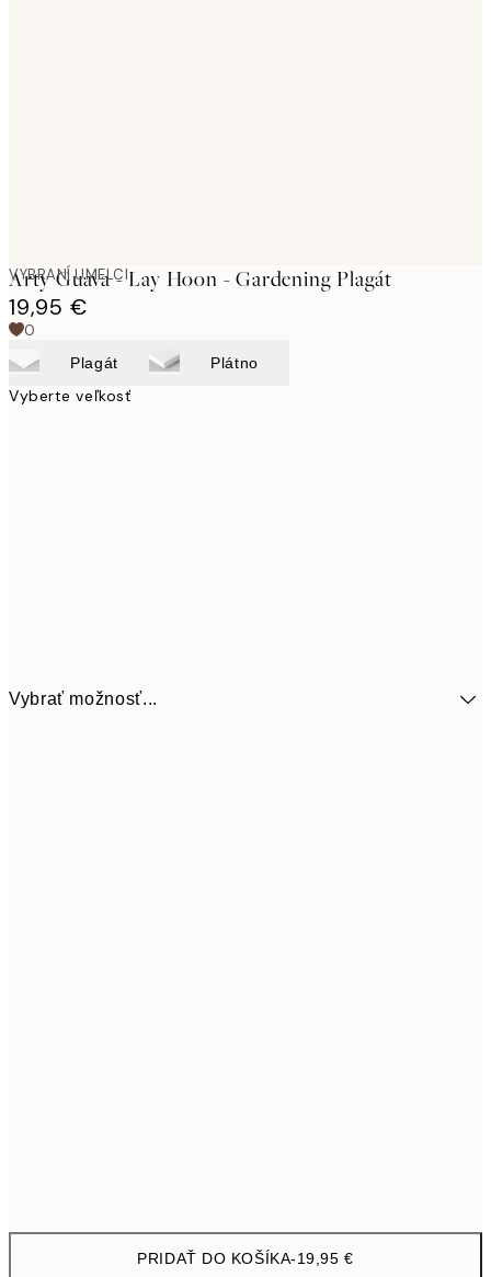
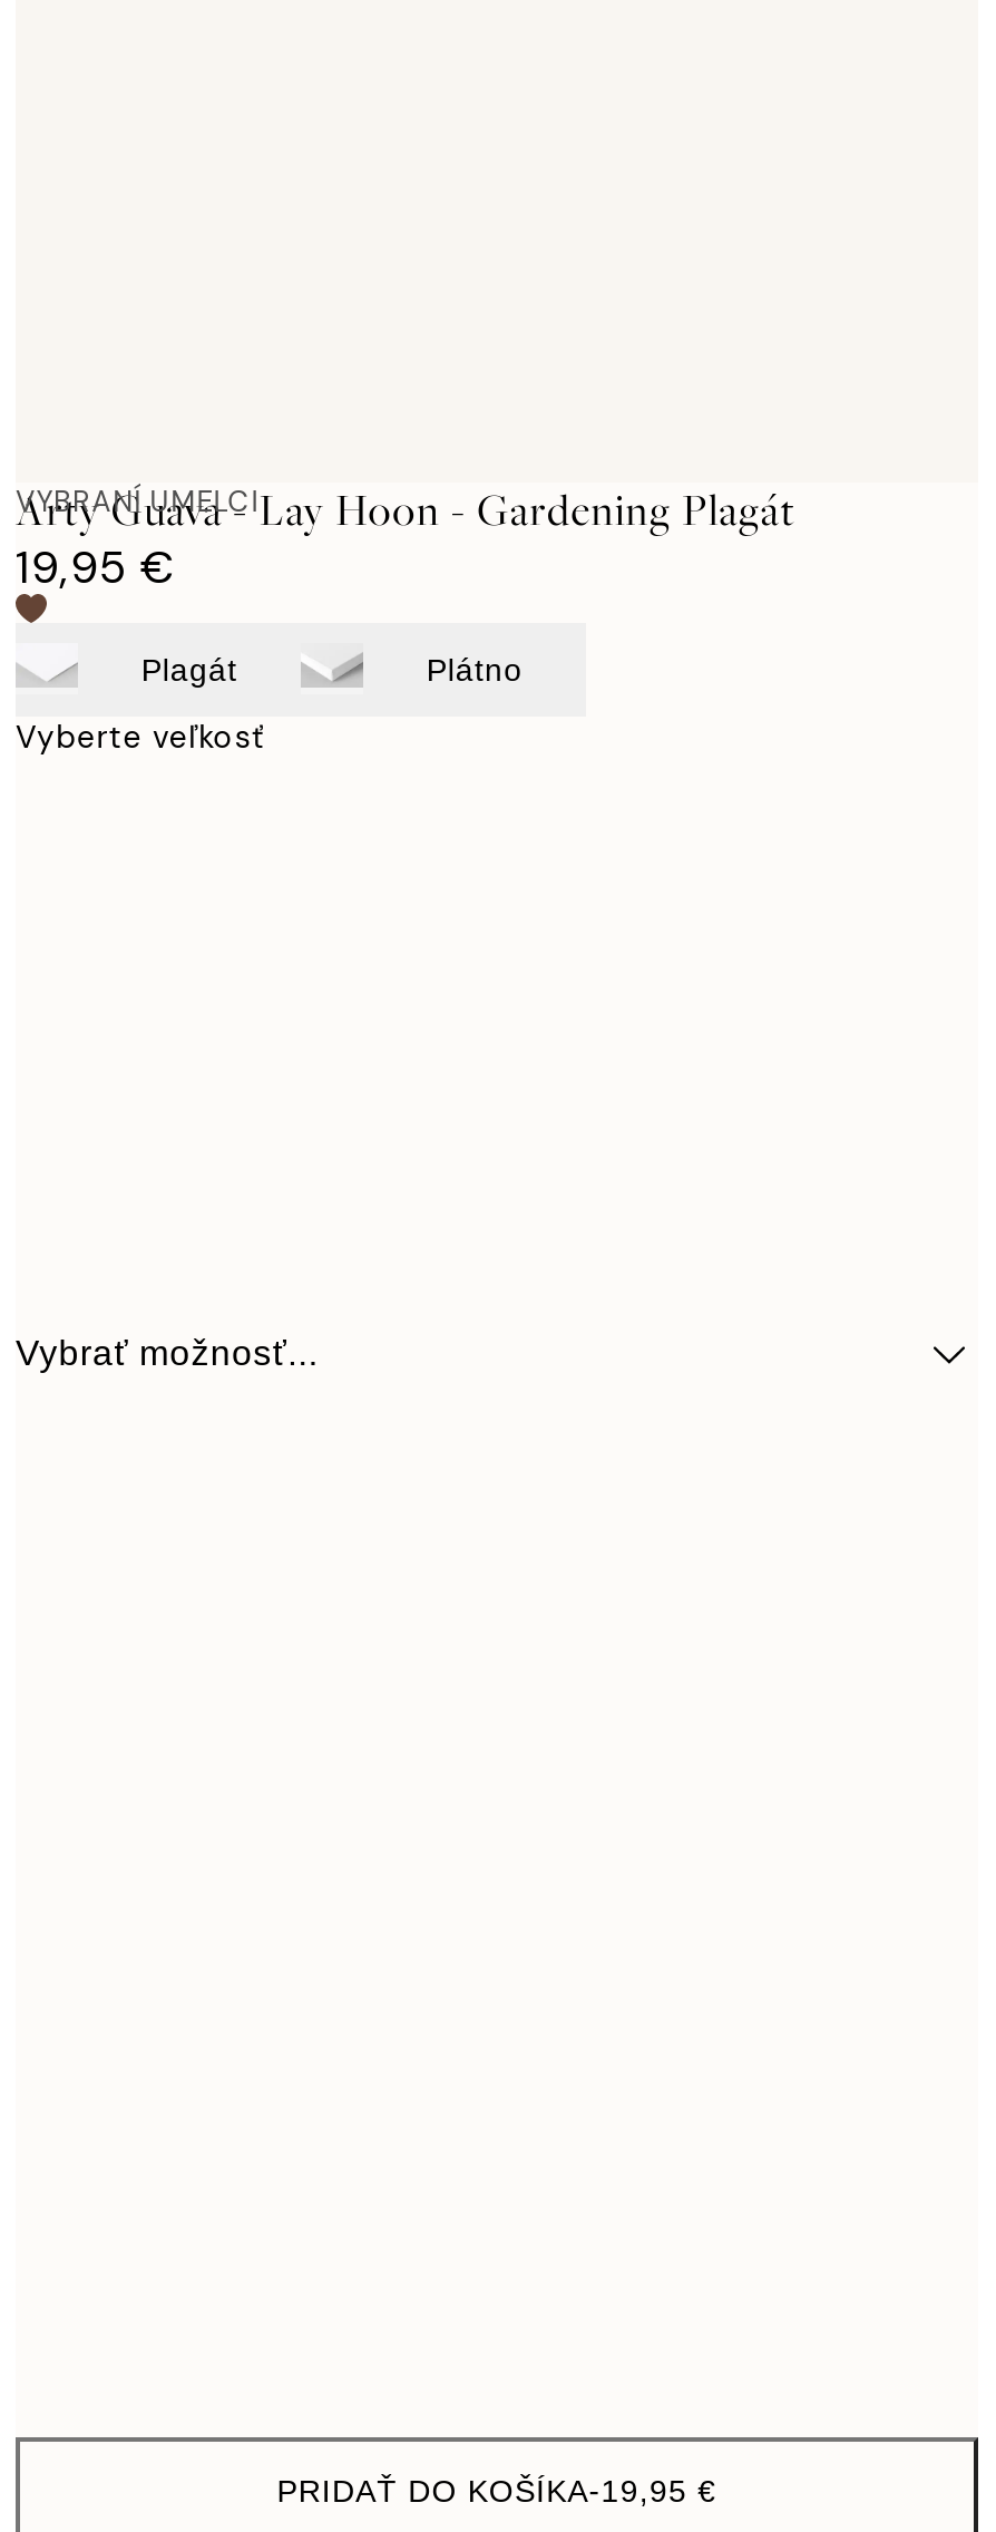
- 0
